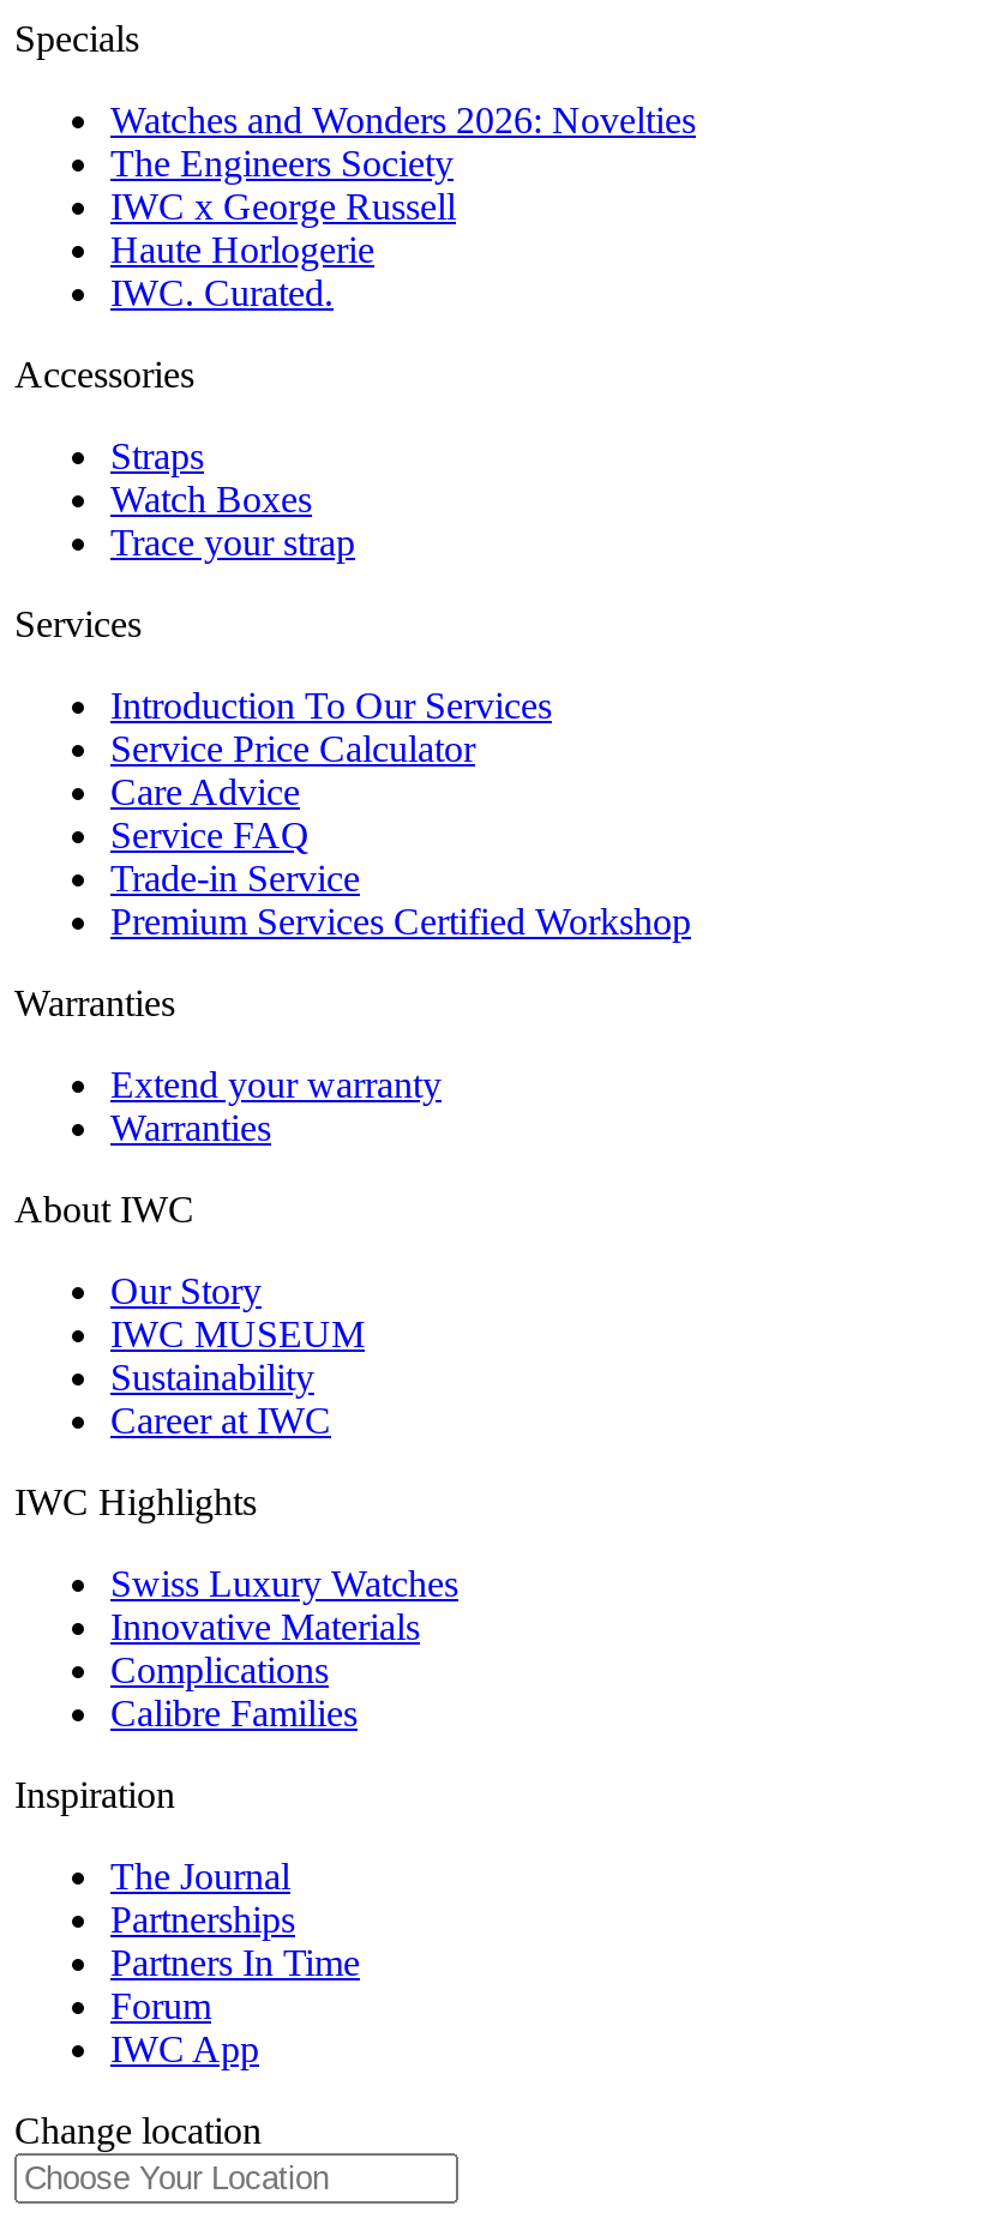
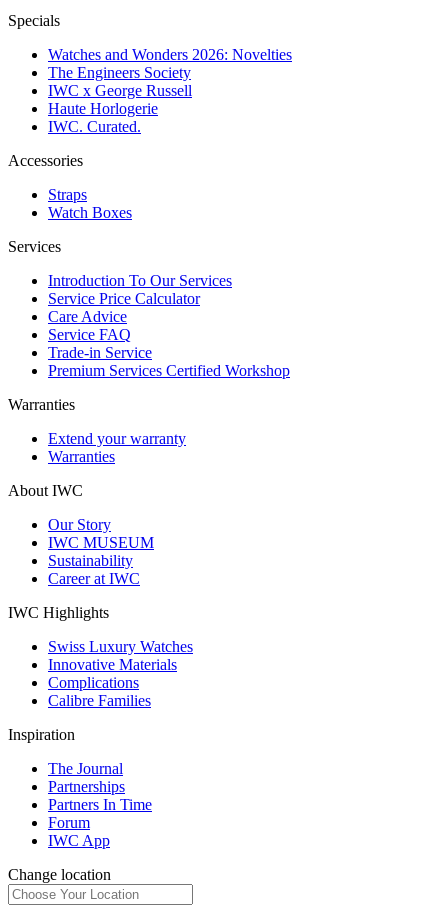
- Trace your strap
